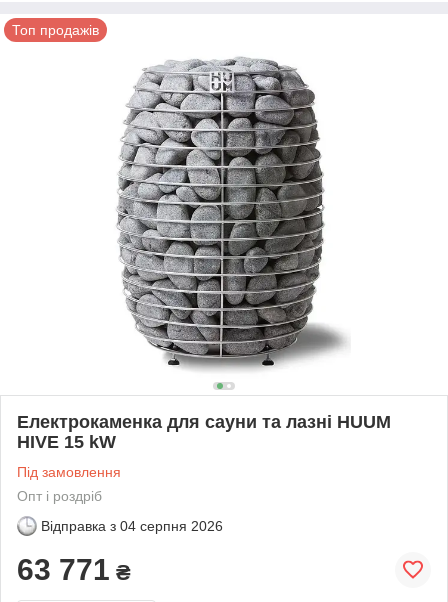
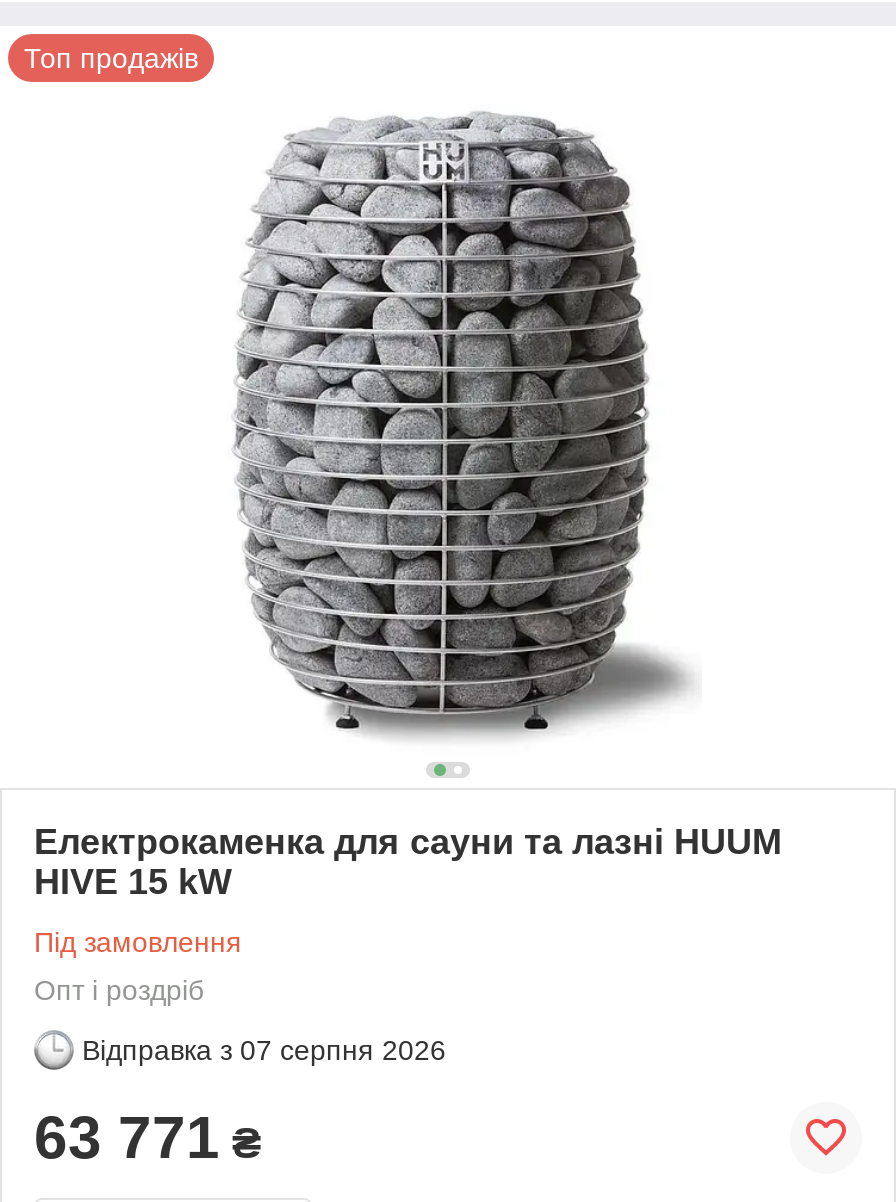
- Відправка з 04 серпня 2026
+ Відправка з 07 серпня 2026
